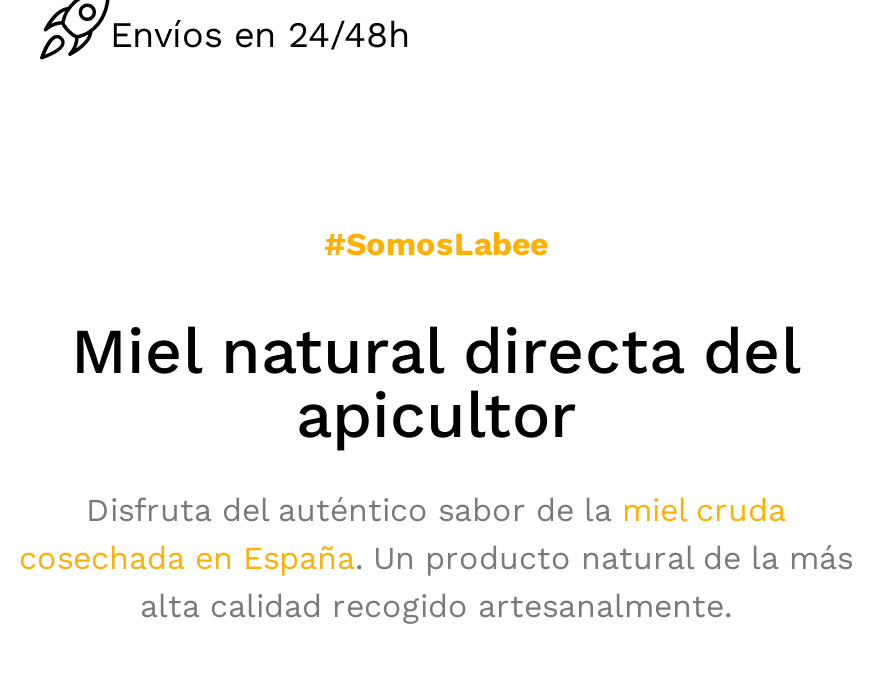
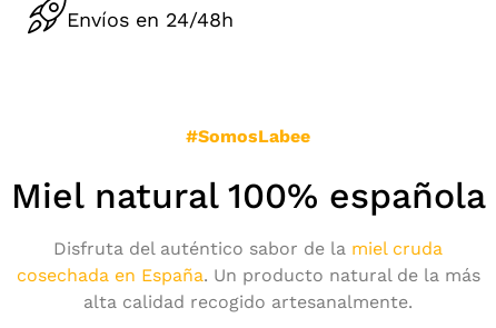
- Miel natural directa del
- apicultor
+ Miel natural 100% española
